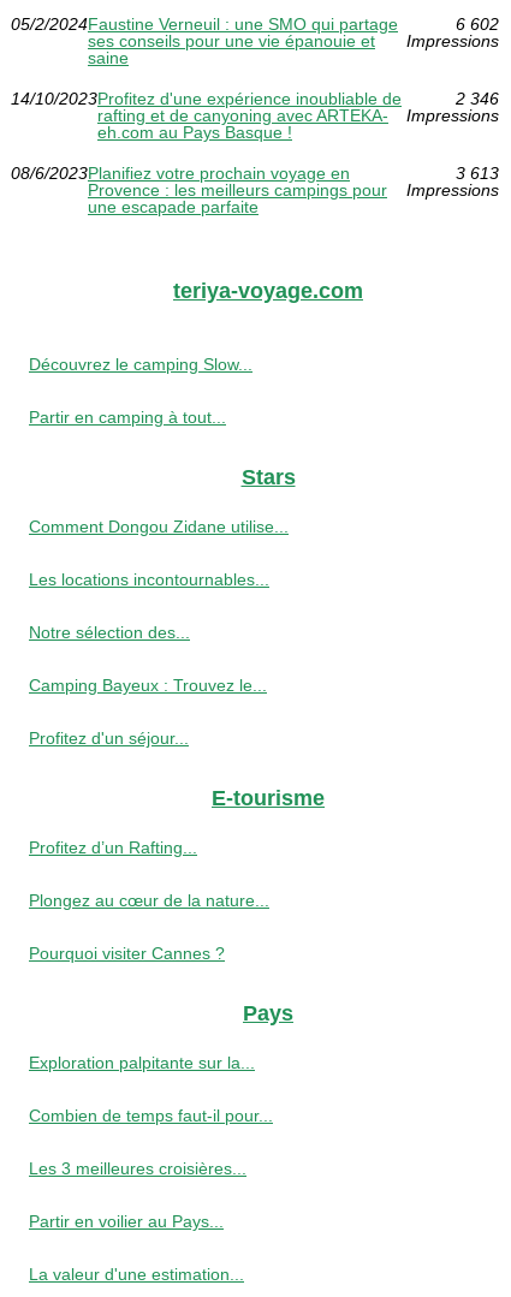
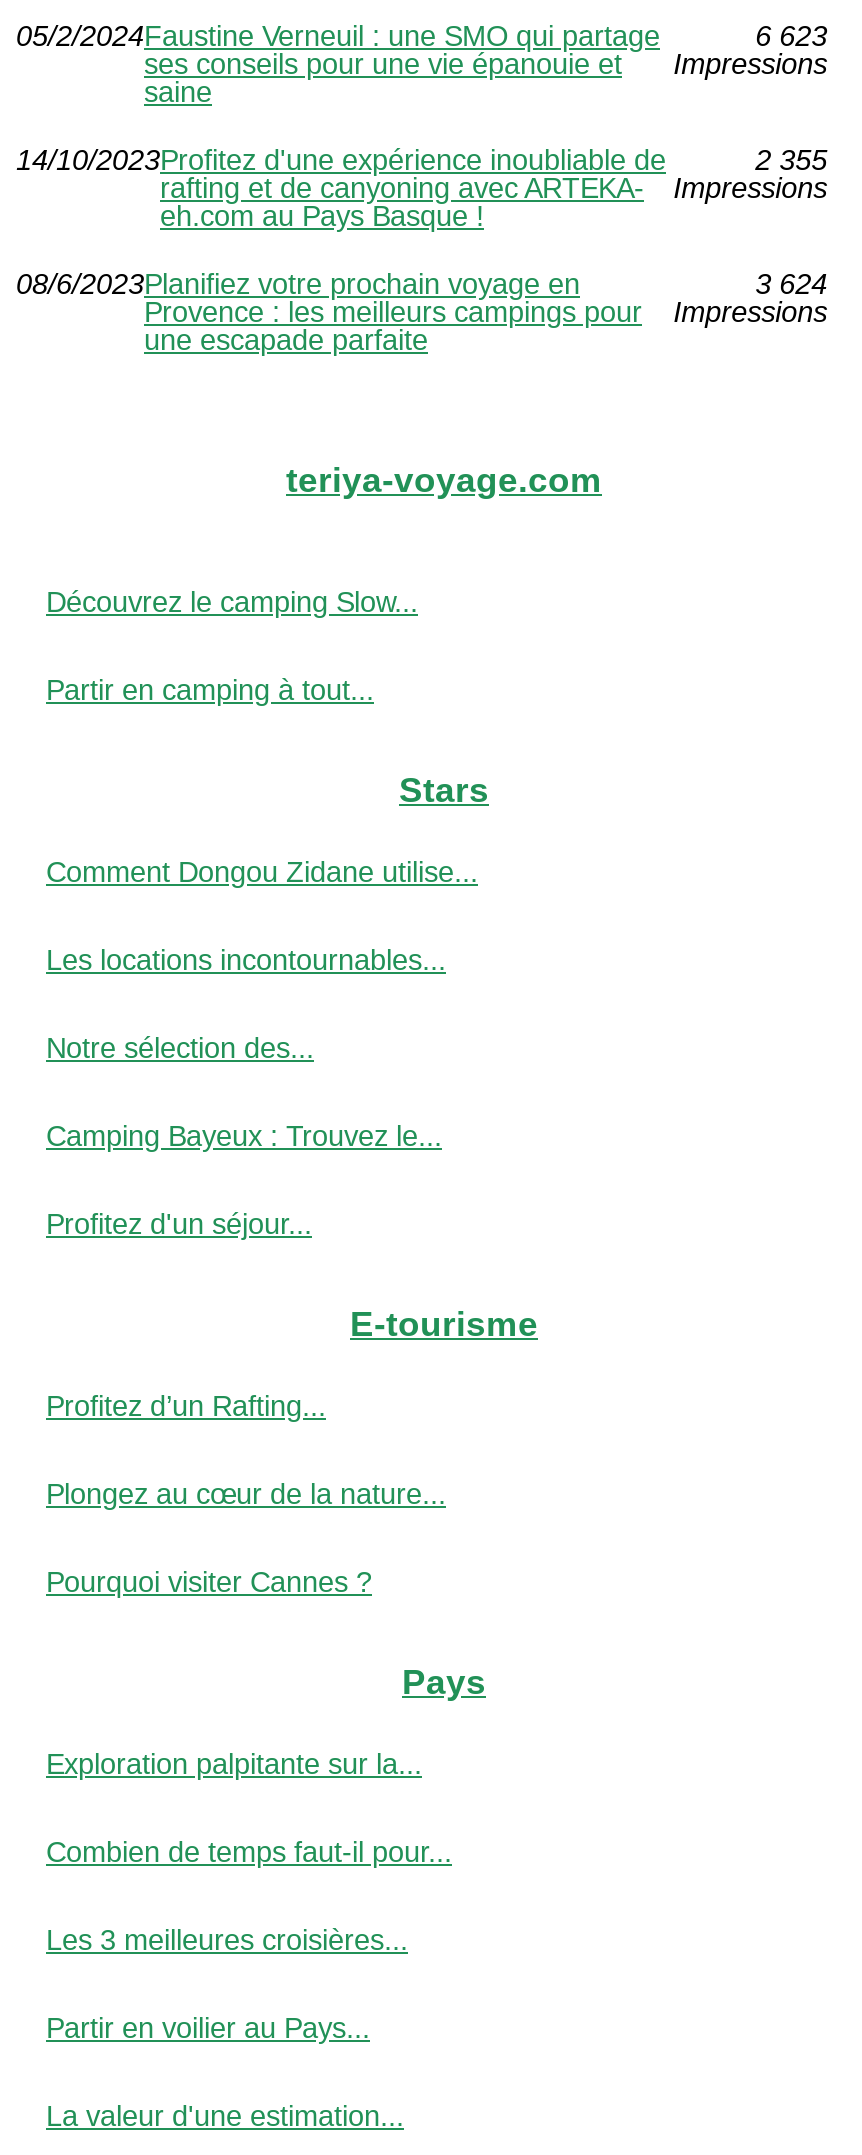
- 6 602
+ 6 623

- 2 346
+ 2 355

- 3 613
+ 3 624
